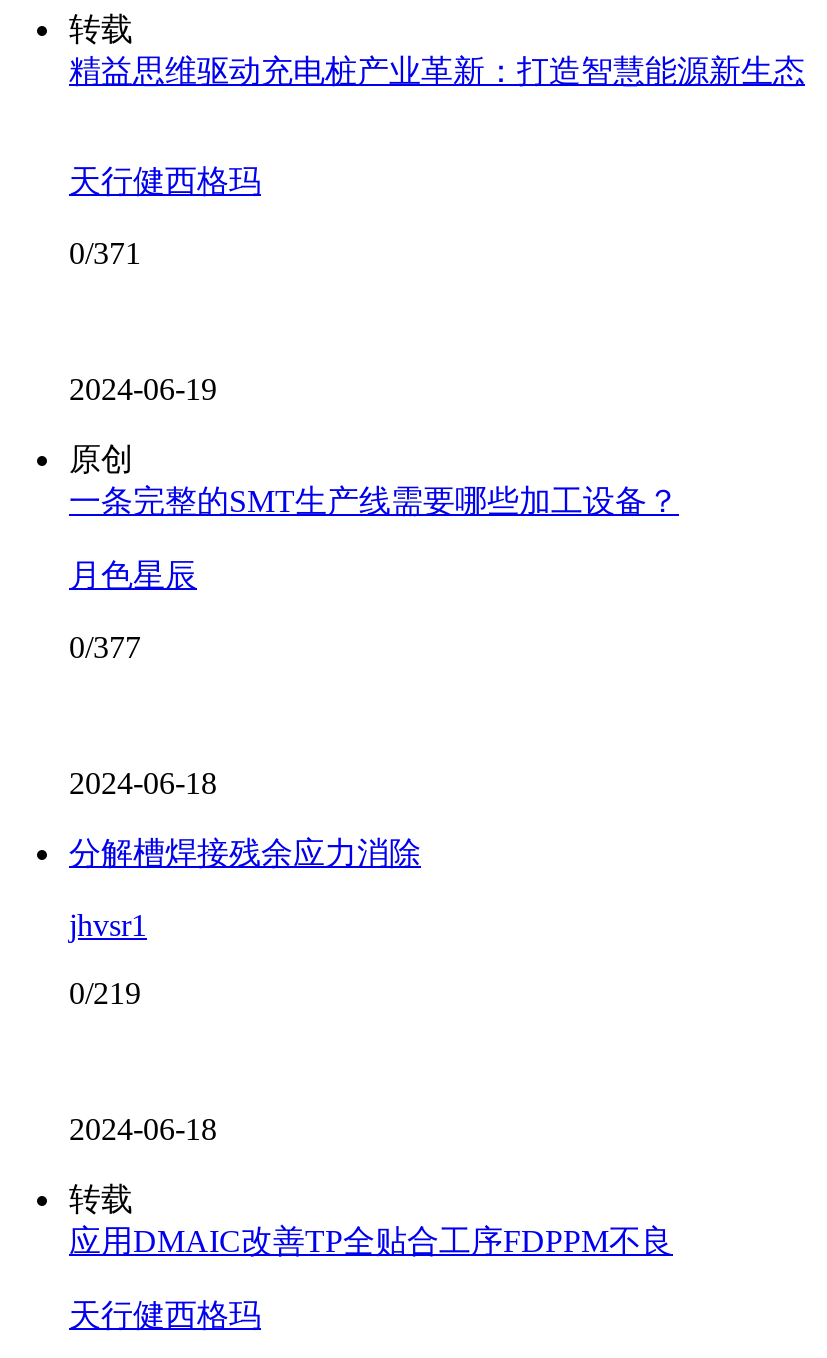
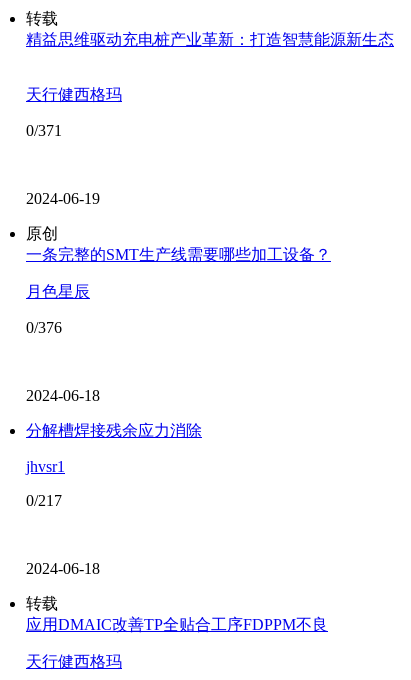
- 0/377
+ 0/376

- 0/219
+ 0/217
